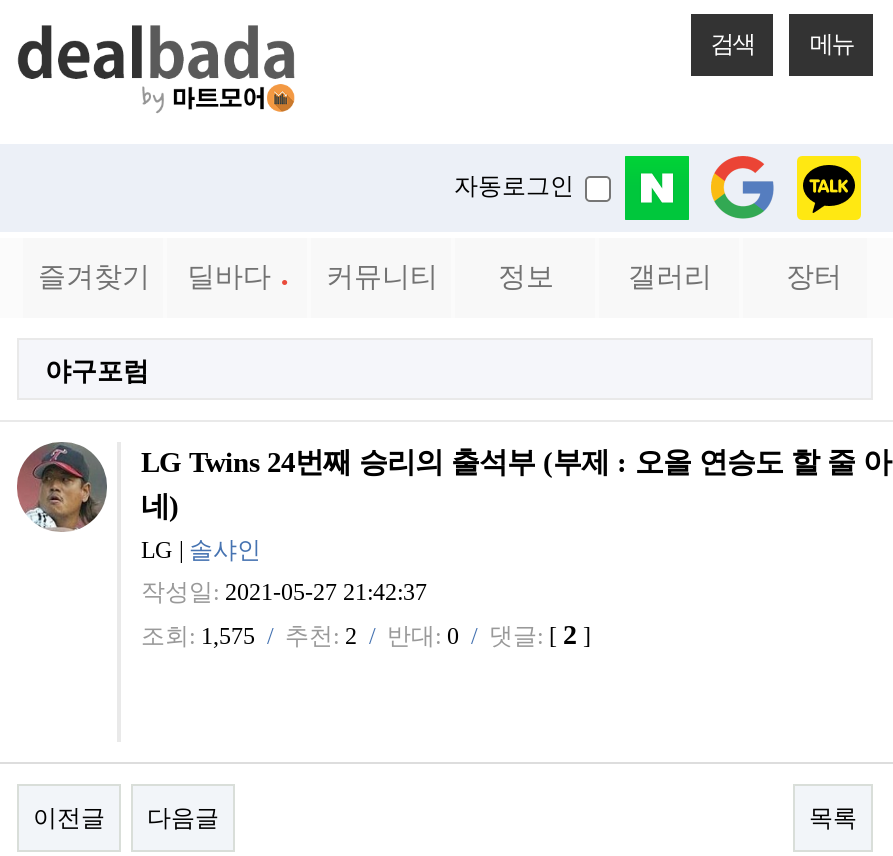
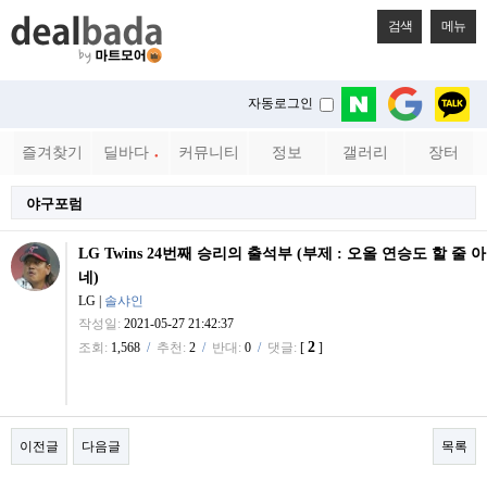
- 조회: 1,575 / 추천: 2 / 반대: 0 / 댓글: [2]
+ 조회: 1,568 / 추천: 2 / 반대: 0 / 댓글: [2]
